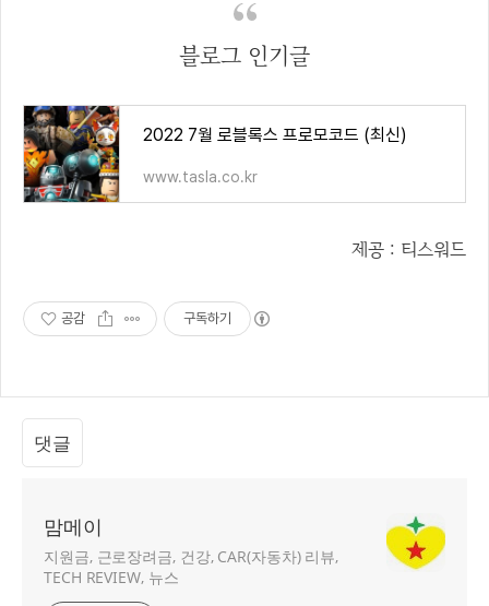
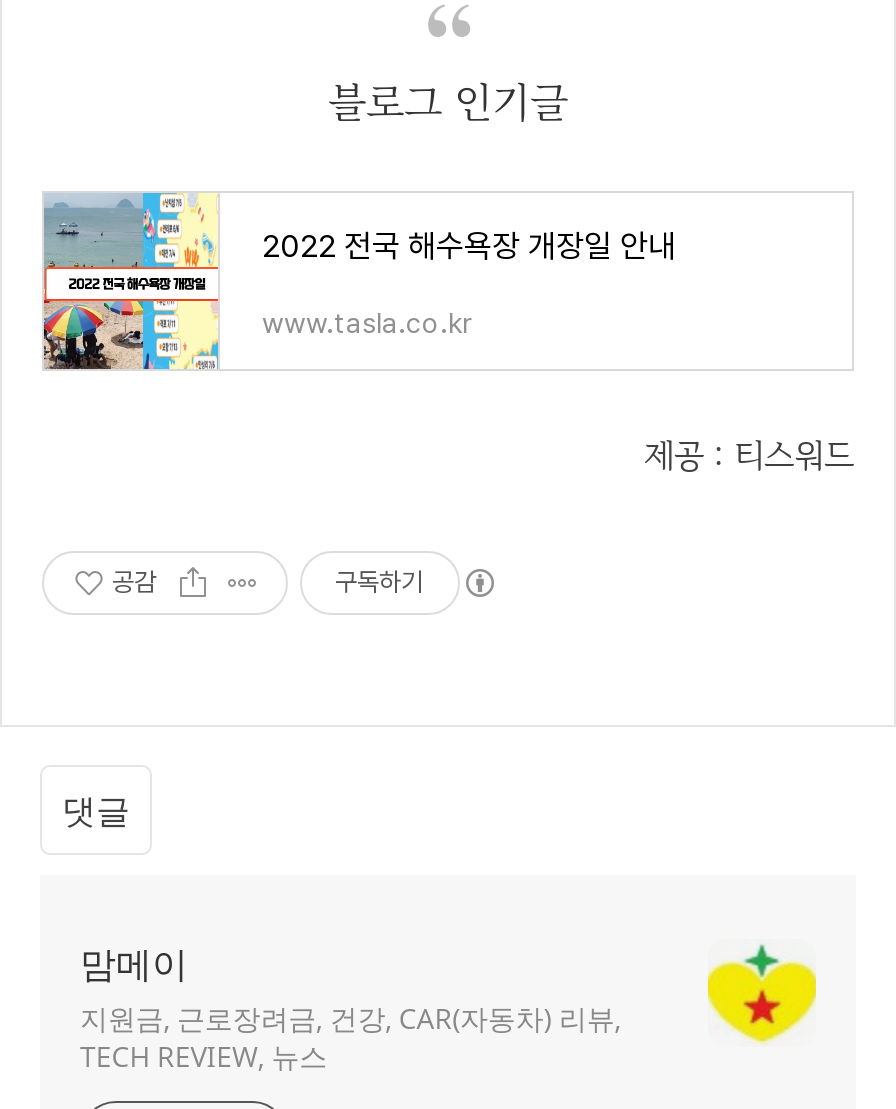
- [image]
- 2022 7월 로블록스 프로모코드 (최신)
+ [image]
+ 2022 전국 해수욕장 개장일 안내
